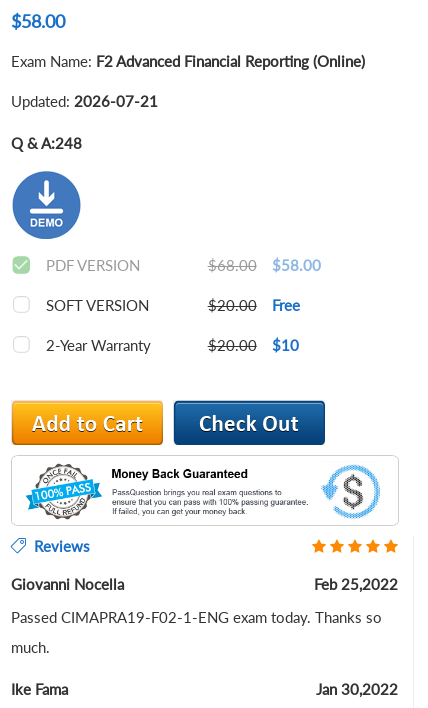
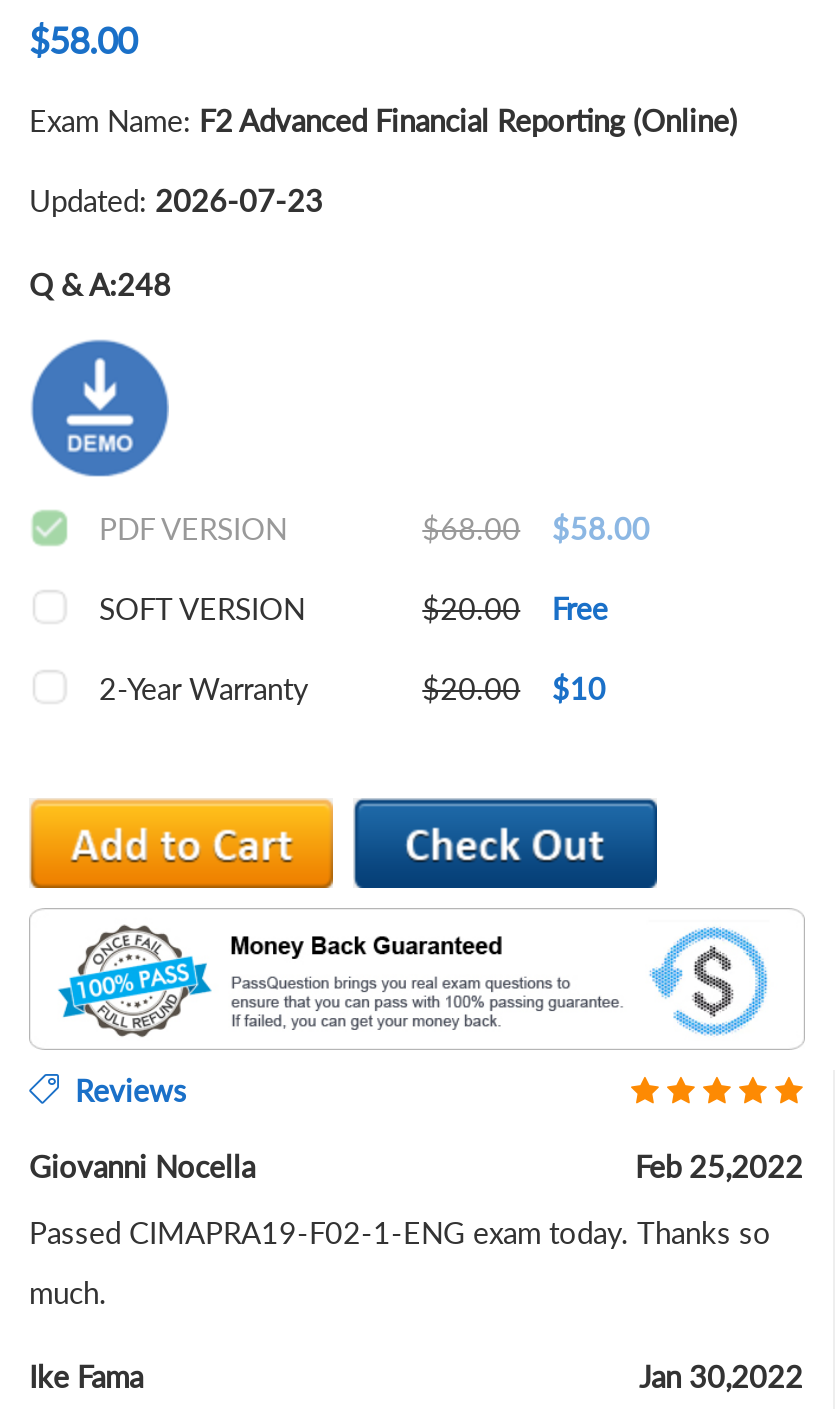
- Updated: 2026-07-21
+ Updated: 2026-07-23
